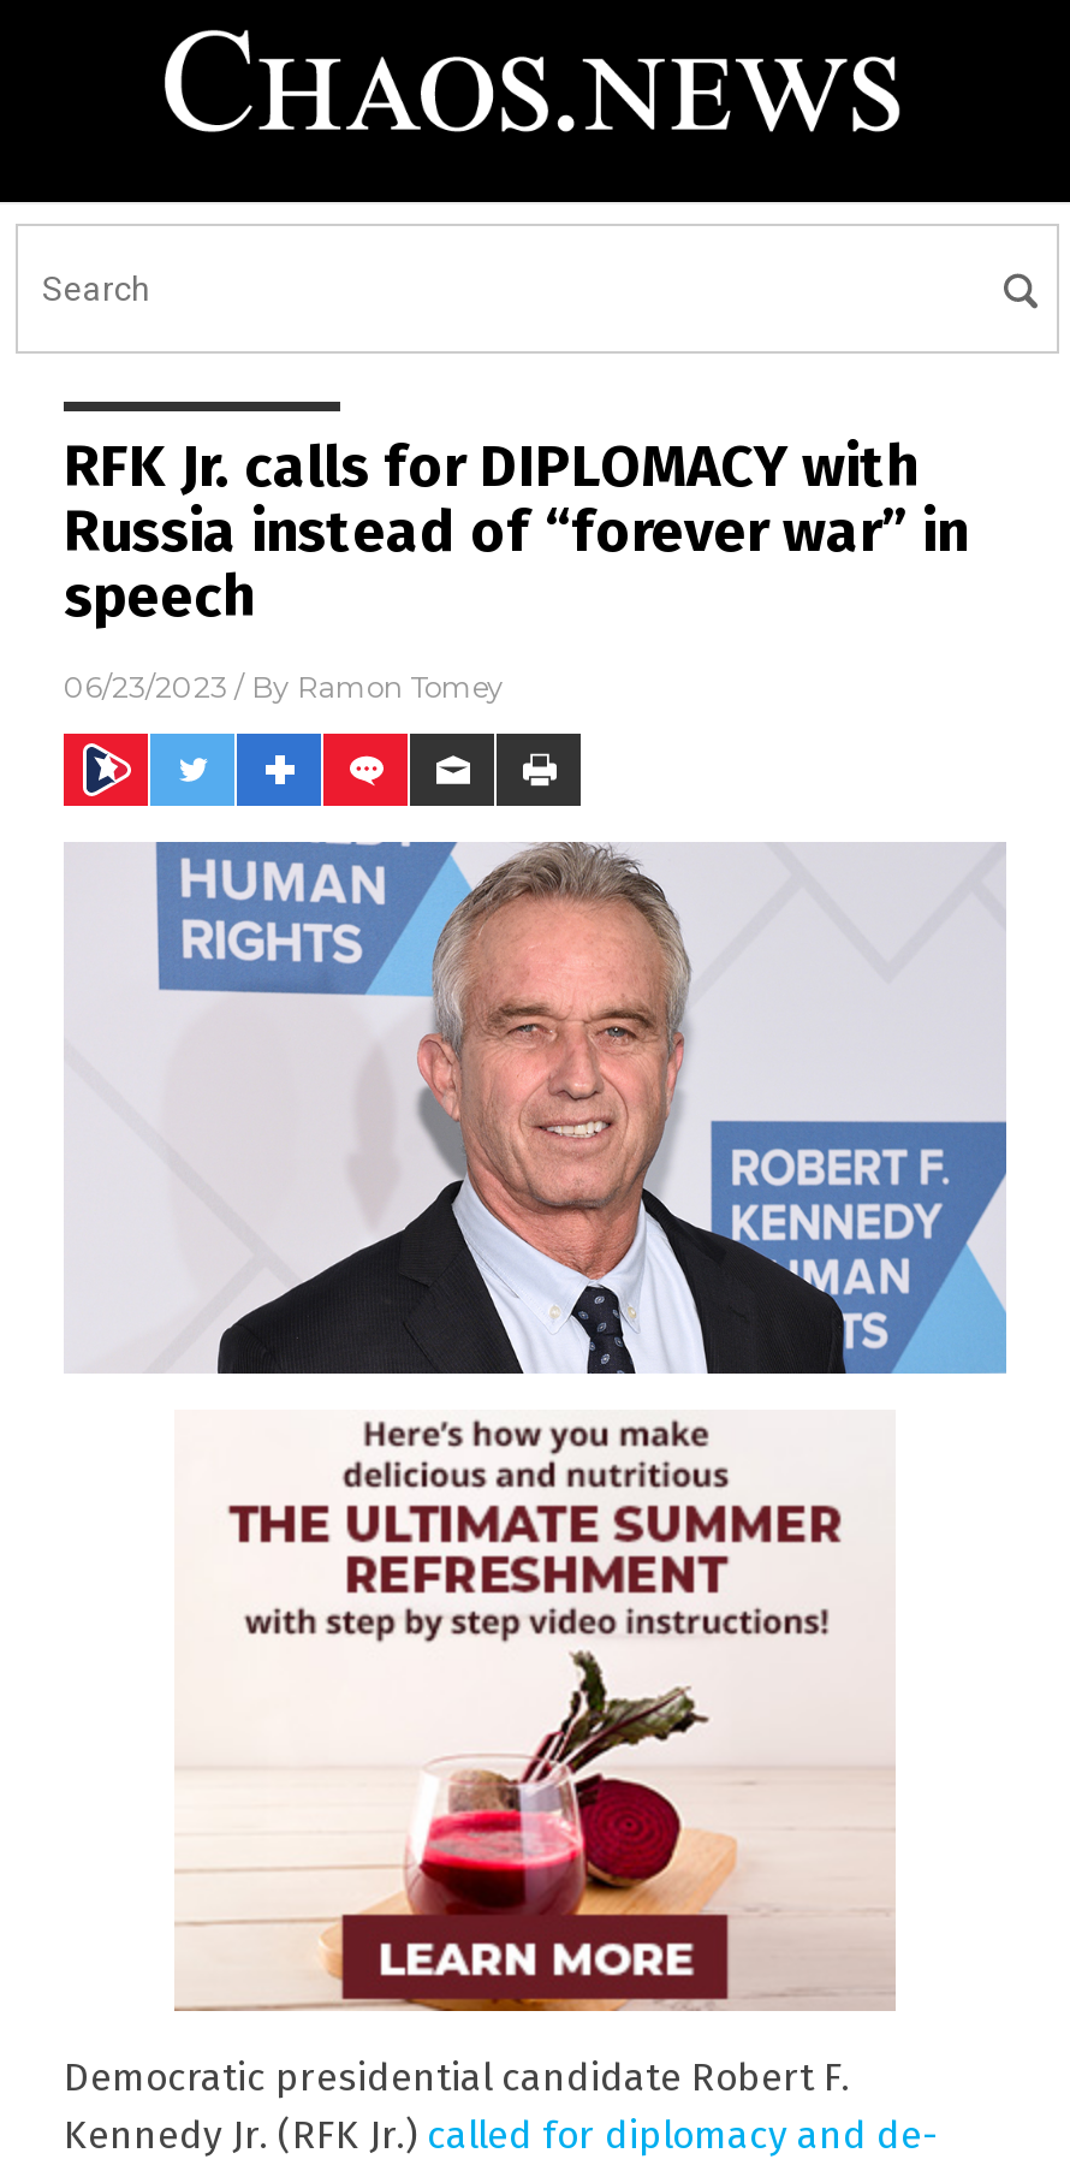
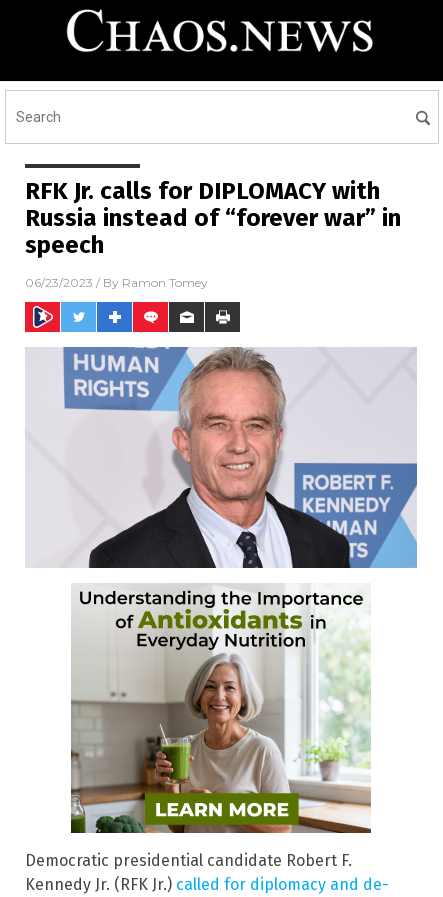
- [image]
+ [image]
